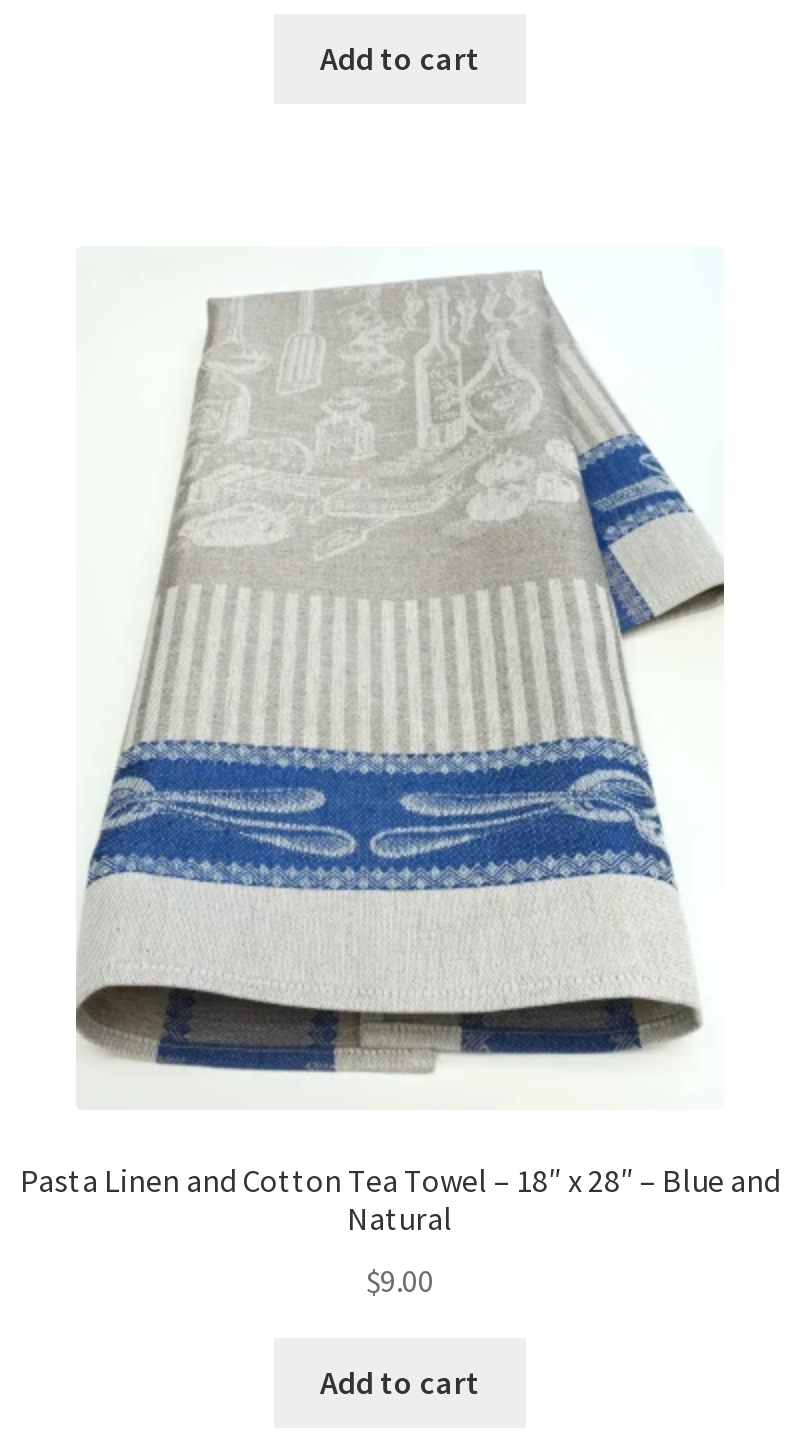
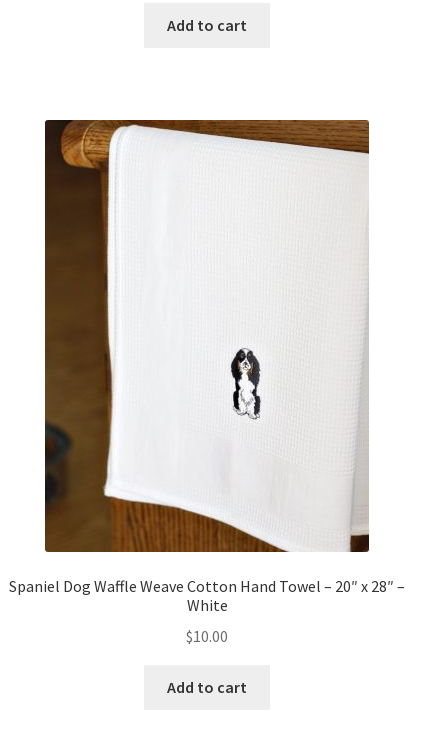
- [image]
- Pasta Linen and Cotton Tea Towel – 18″ x 28″ – Blue and
- Natural
+ [image]
+ Spaniel Dog Waffle Weave Cotton Hand Towel – 20″ x 28″ –
+ White

- $9.00
+ $10.00
